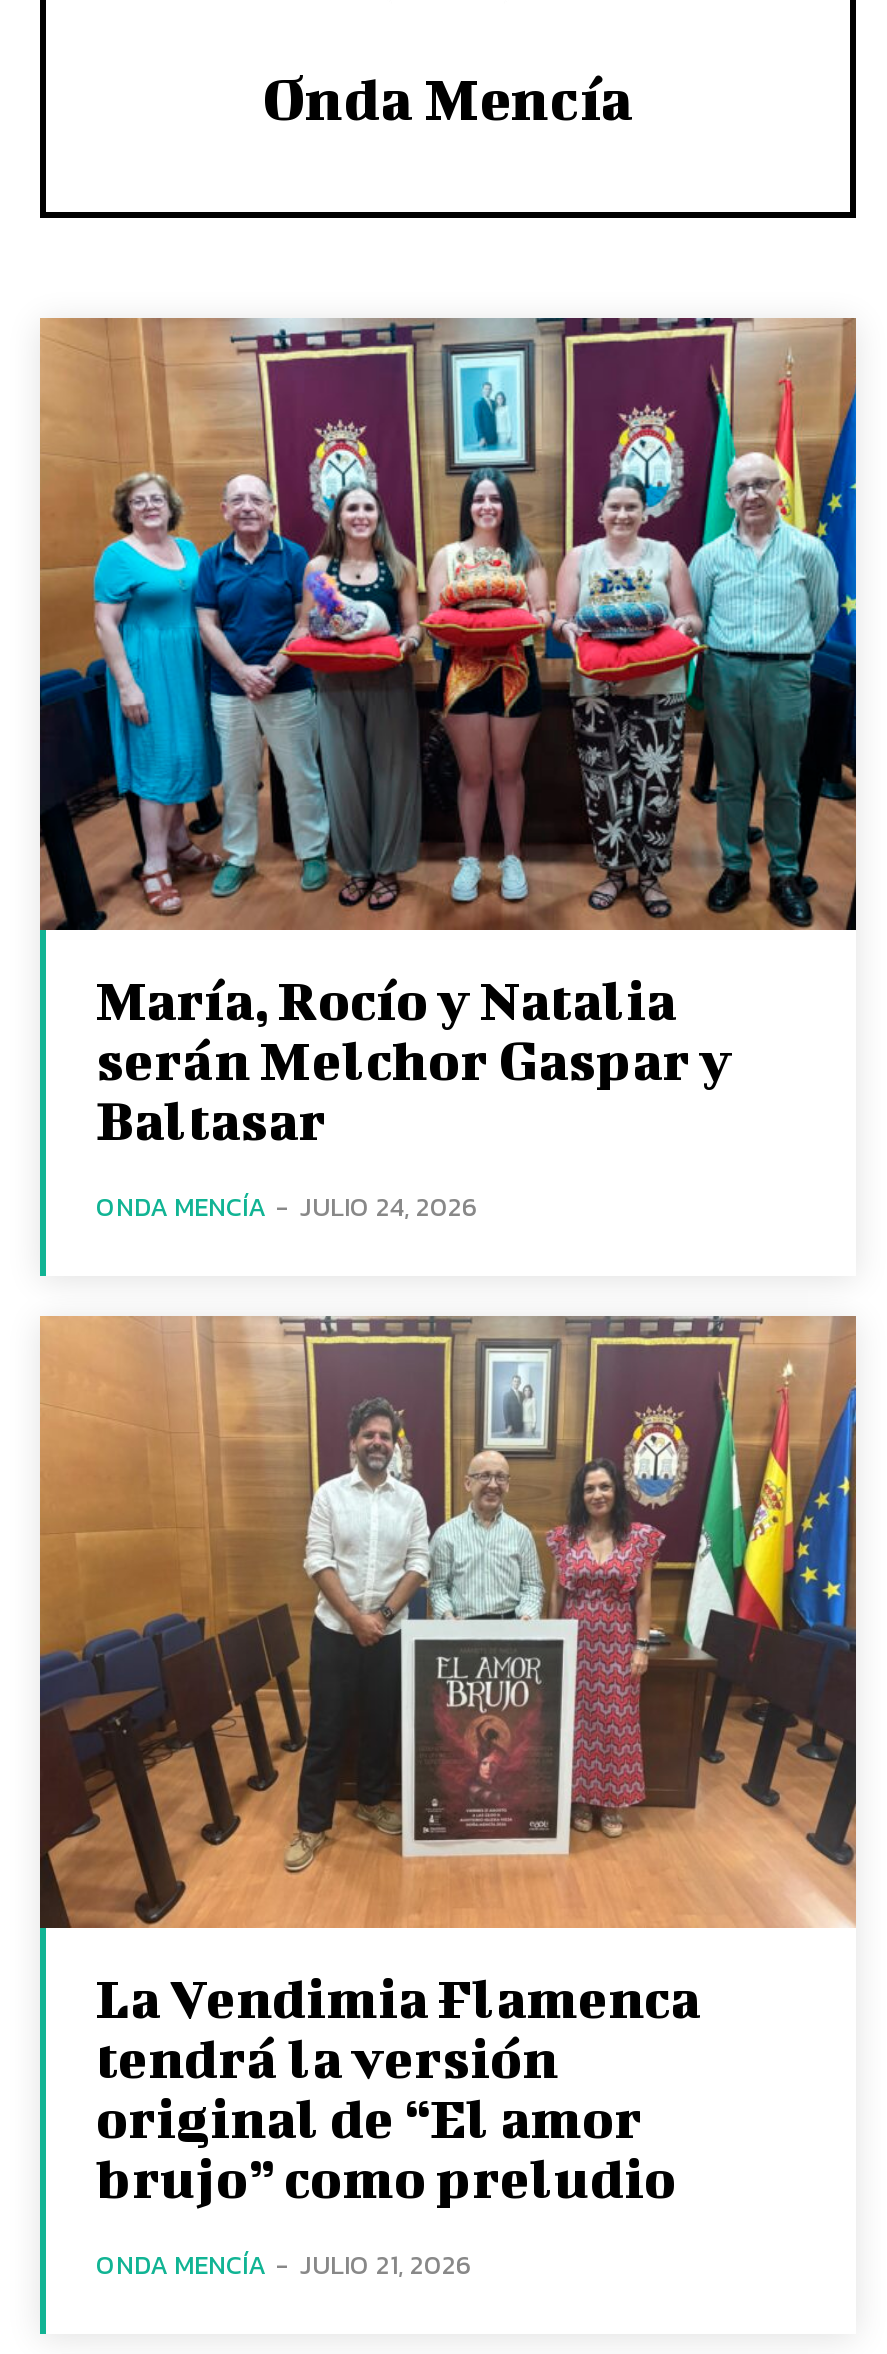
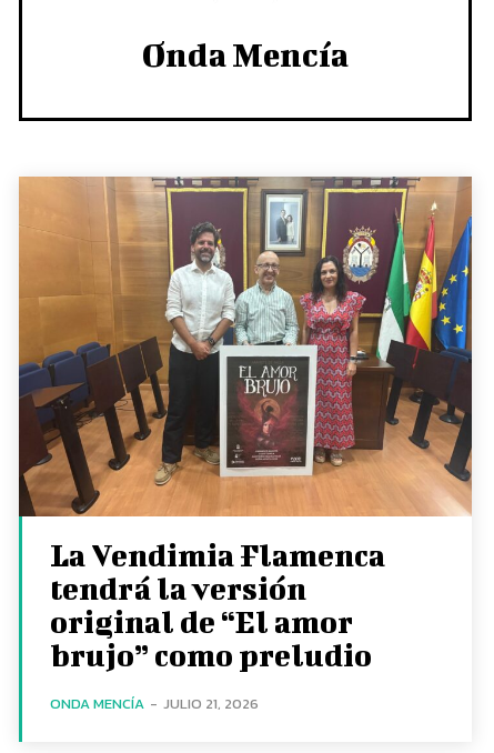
- [image]
- María, Rocío y Natalia
- serán Melchor Gaspar y
- Baltasar
- ONDA MENCÍA - JULIO 24, 2026
